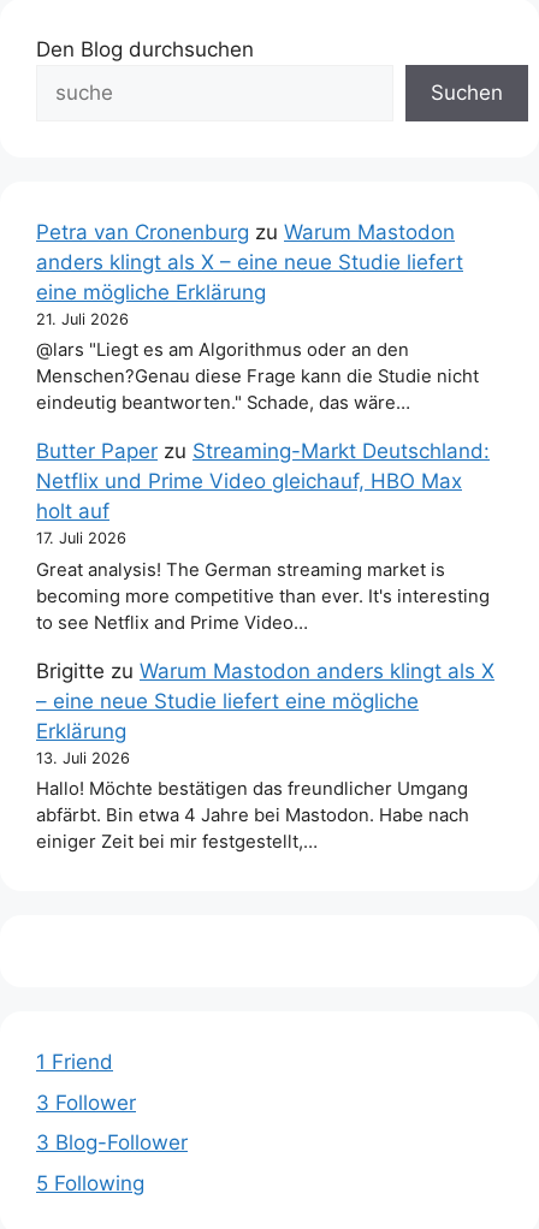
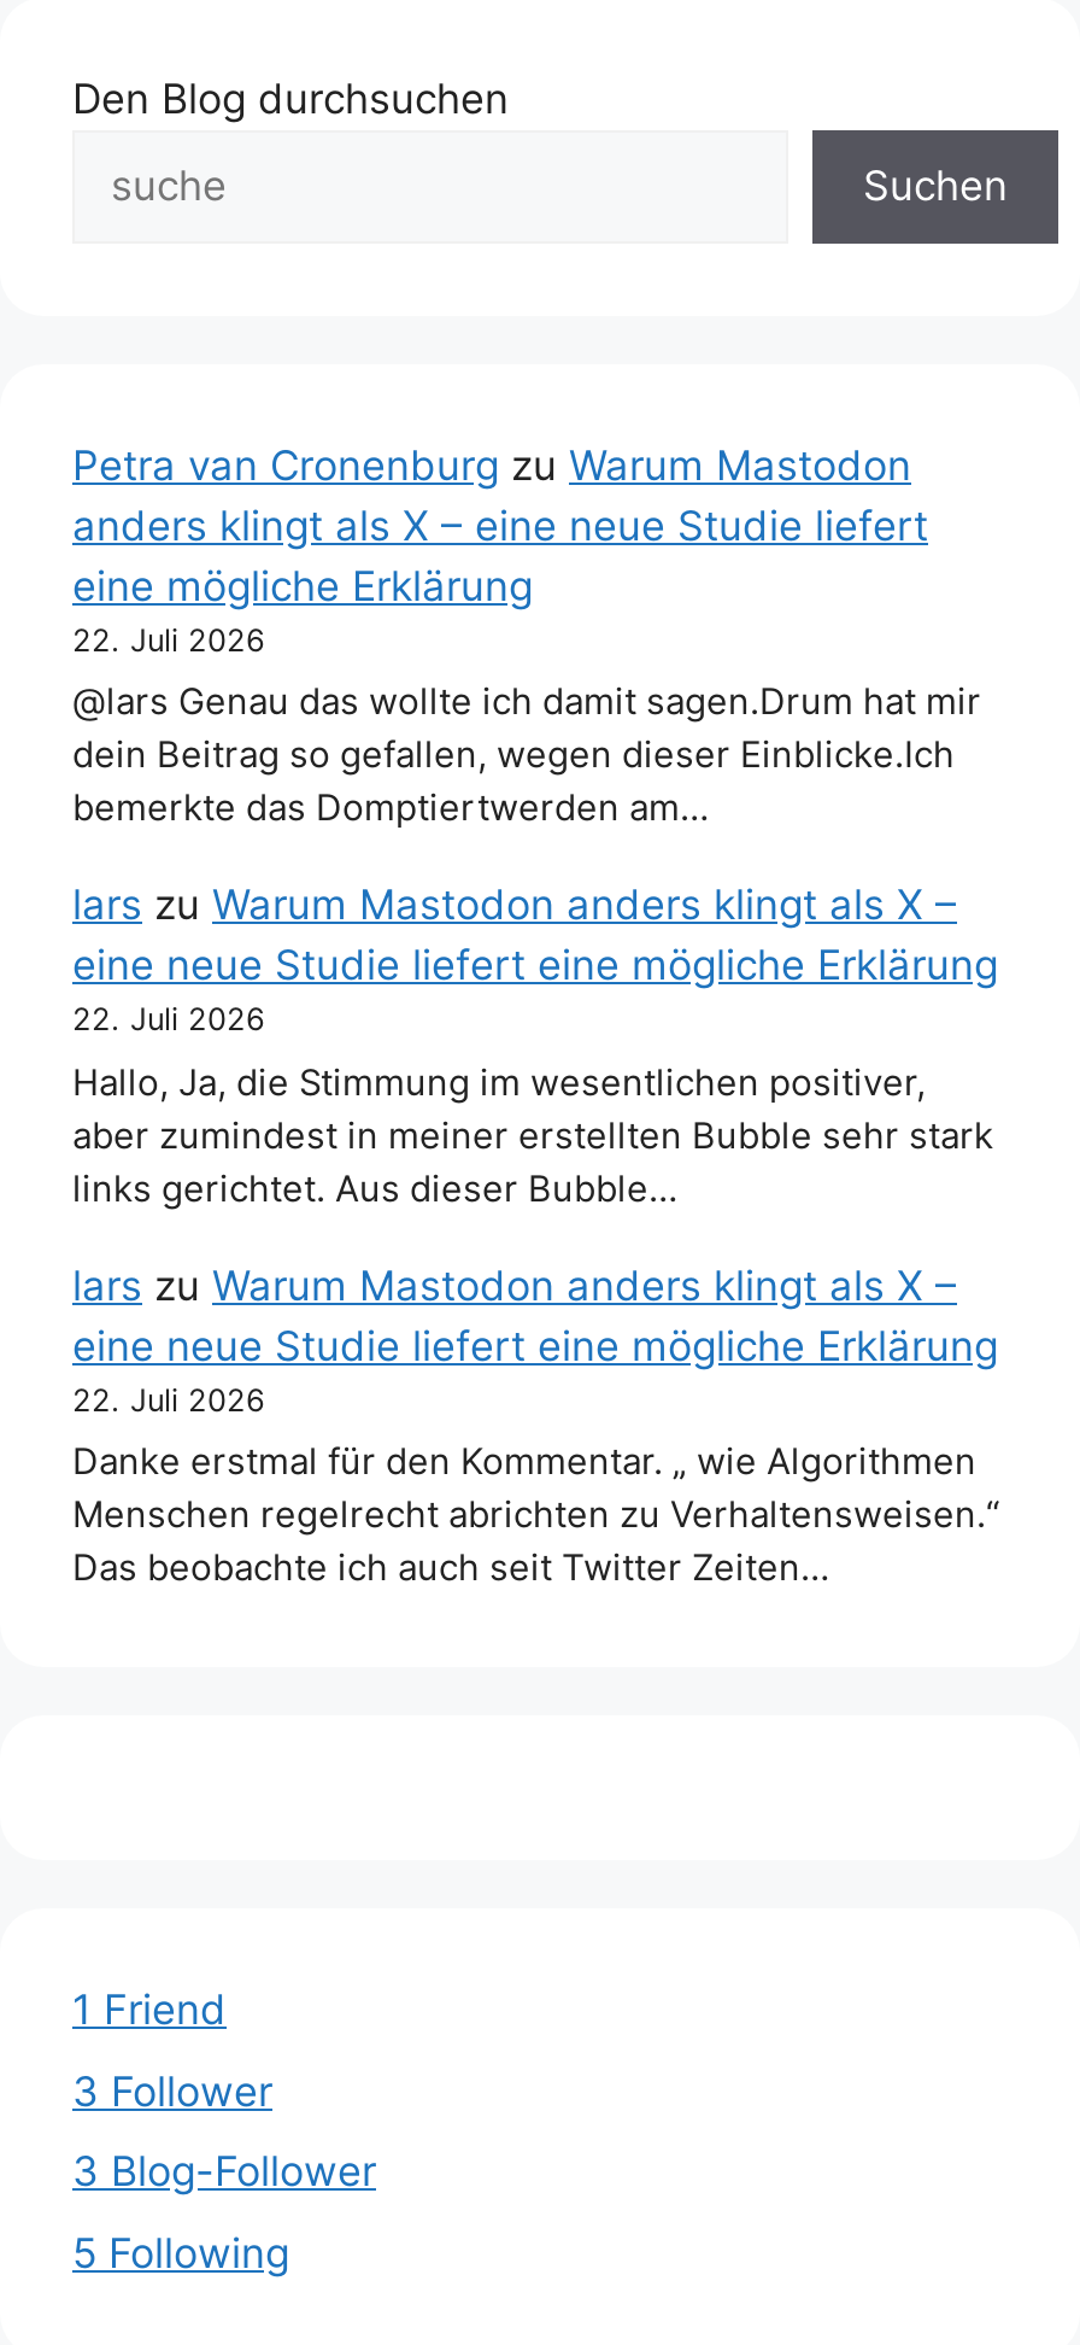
- 21. Juli 2026
+ 22. Juli 2026

- @lars "Liegt es am Algorithmus oder an den
- Menschen?Genau diese Frage kann die Studie nicht
- eindeutig beantworten." Schade, das wäre…
+ @lars Genau das wollte ich damit sagen.Drum hat mir
+ dein Beitrag so gefallen, wegen dieser Einblicke.Ich
+ bemerkte das Domptiertwerden am…

- Butter Paper zu Streaming-Markt Deutschland:
- Netflix und Prime Video gleichauf, HBO Max
- holt auf
- 17. Juli 2026
+ lars zu Warum Mastodon anders klingt als X –
+ eine neue Studie liefert eine mögliche Erklärung
+ 22. Juli 2026

- Great analysis! The German streaming market is
- becoming more competitive than ever. It's interesting
- to see Netflix and Prime Video…
+ Hallo, Ja, die Stimmung im wesentlichen positiver,
+ aber zumindest in meiner erstellten Bubble sehr stark
+ links gerichtet. Aus dieser Bubble…

- Brigitte zu Warum Mastodon anders klingt als X
- – eine neue Studie liefert eine mögliche
- Erklärung
- 13. Juli 2026
+ lars zu Warum Mastodon anders klingt als X –
+ eine neue Studie liefert eine mögliche Erklärung
+ 22. Juli 2026

- Hallo! Möchte bestätigen das freundlicher Umgang
- abfärbt. Bin etwa 4 Jahre bei Mastodon. Habe nach
- einiger Zeit bei mir festgestellt,…
+ Danke erstmal für den Kommentar. „ wie Algorithmen
+ Menschen regelrecht abrichten zu Verhaltensweisen.“
+ Das beobachte ich auch seit Twitter Zeiten…
